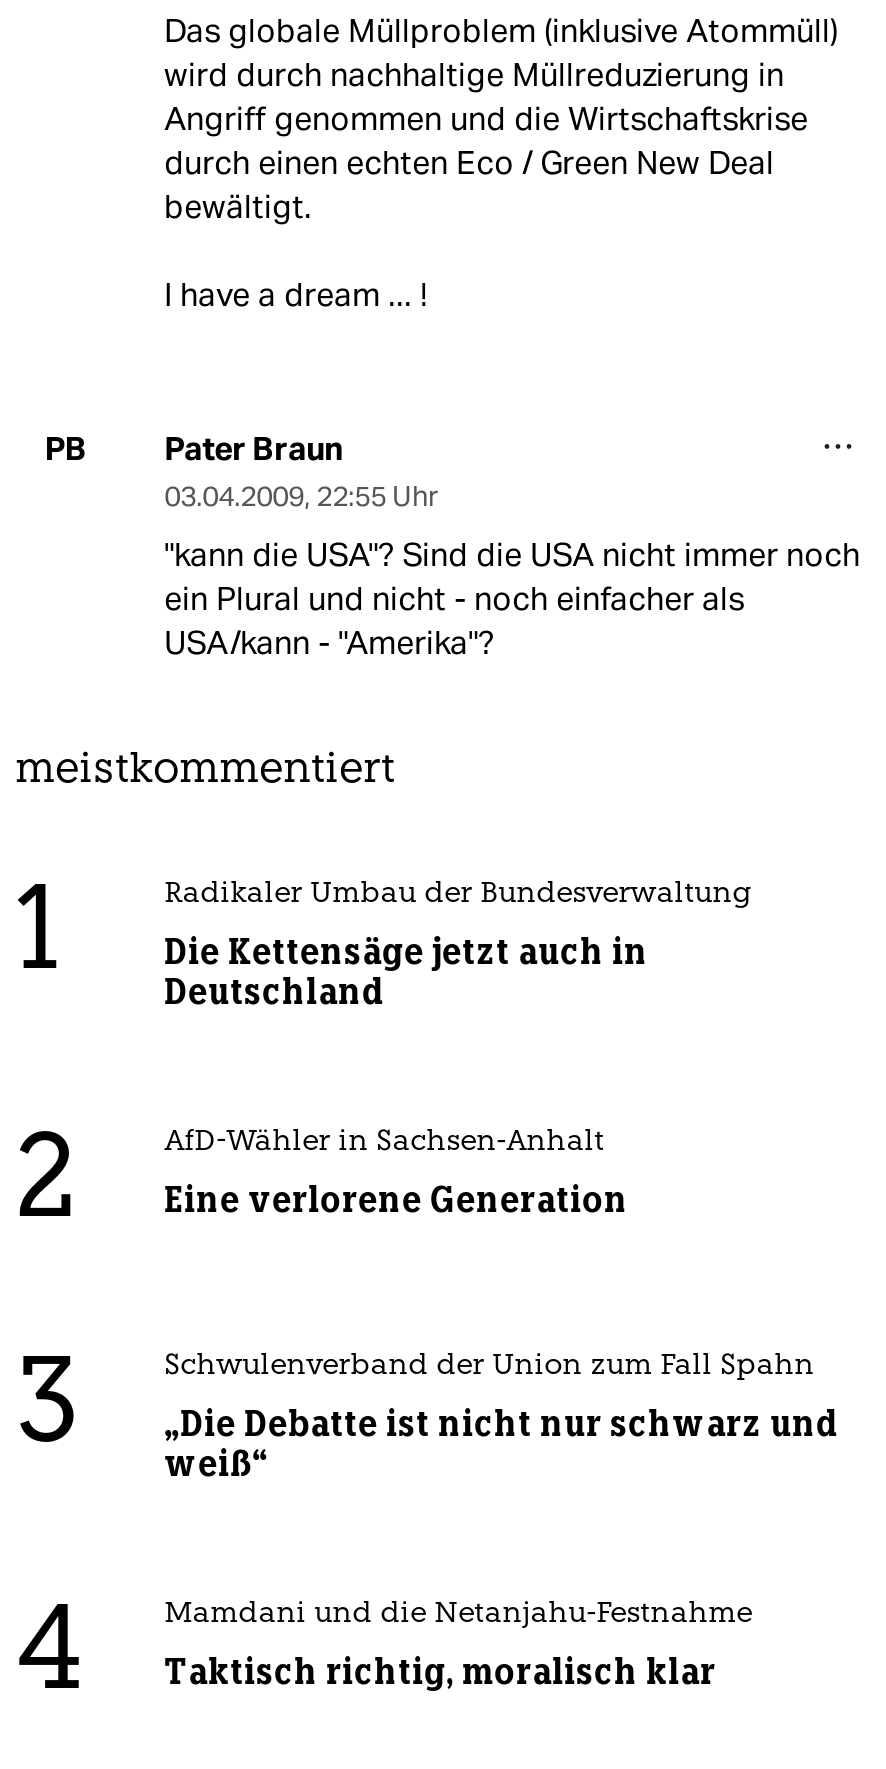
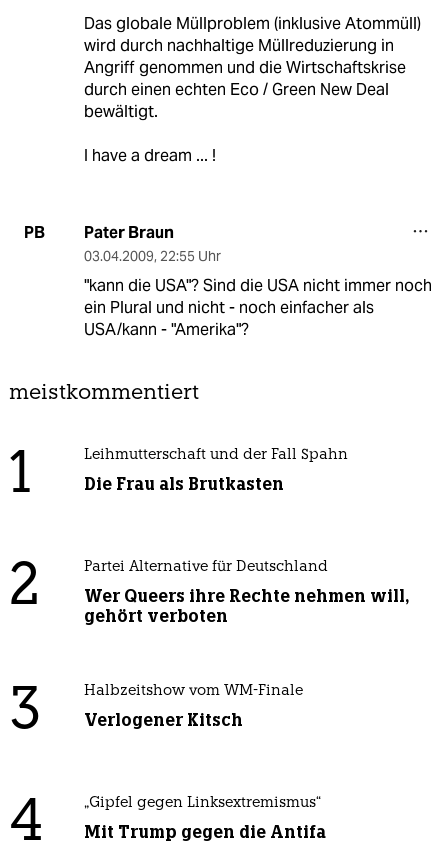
- Radikaler Umbau der Bundesverwaltung
+ Leihmutterschaft und der Fall Spahn

- Die Kettensäge jetzt auch in
- Deutschland
+ Die Frau als Brutkasten

- AfD-Wähler in Sachsen-Anhalt
+ Partei Alternative für Deutschland

- Eine verlorene Generation
+ Wer Queers ihre Rechte nehmen will,
+ gehört verboten

- Schwulenverband der Union zum Fall Spahn
+ Halbzeitshow vom WM-Finale

- „Die Debatte ist nicht nur schwarz und
- weiß“
+ Verlogener Kitsch

- Mamdani und die Netanjahu-Festnahme
+ „Gipfel gegen Linksextremismus“

- Taktisch richtig, moralisch klar
+ Mit Trump gegen die Antifa
